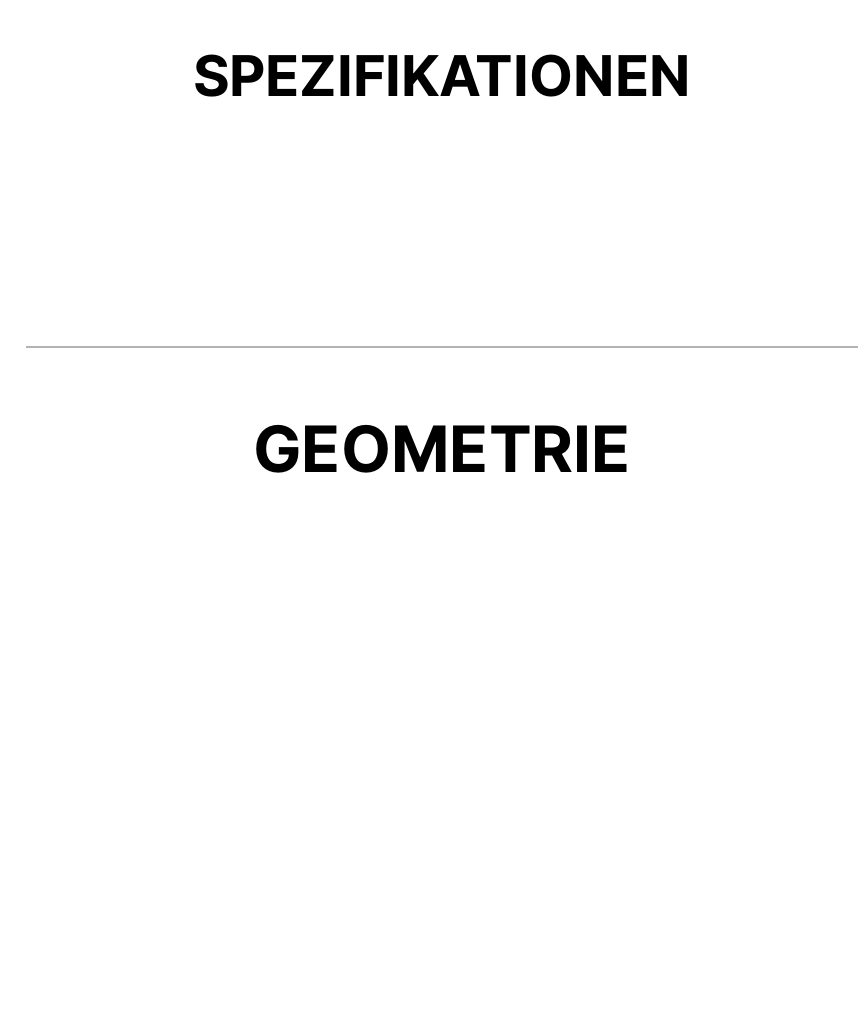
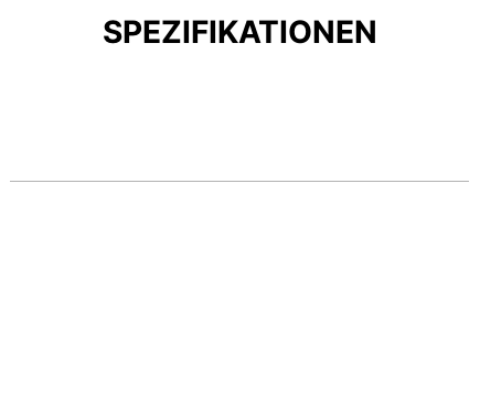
- GEOMETRIE
